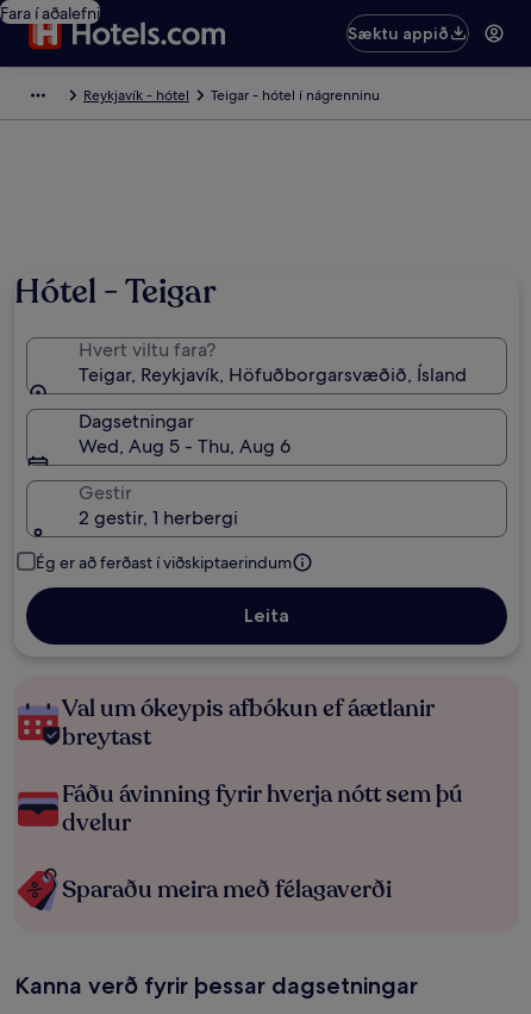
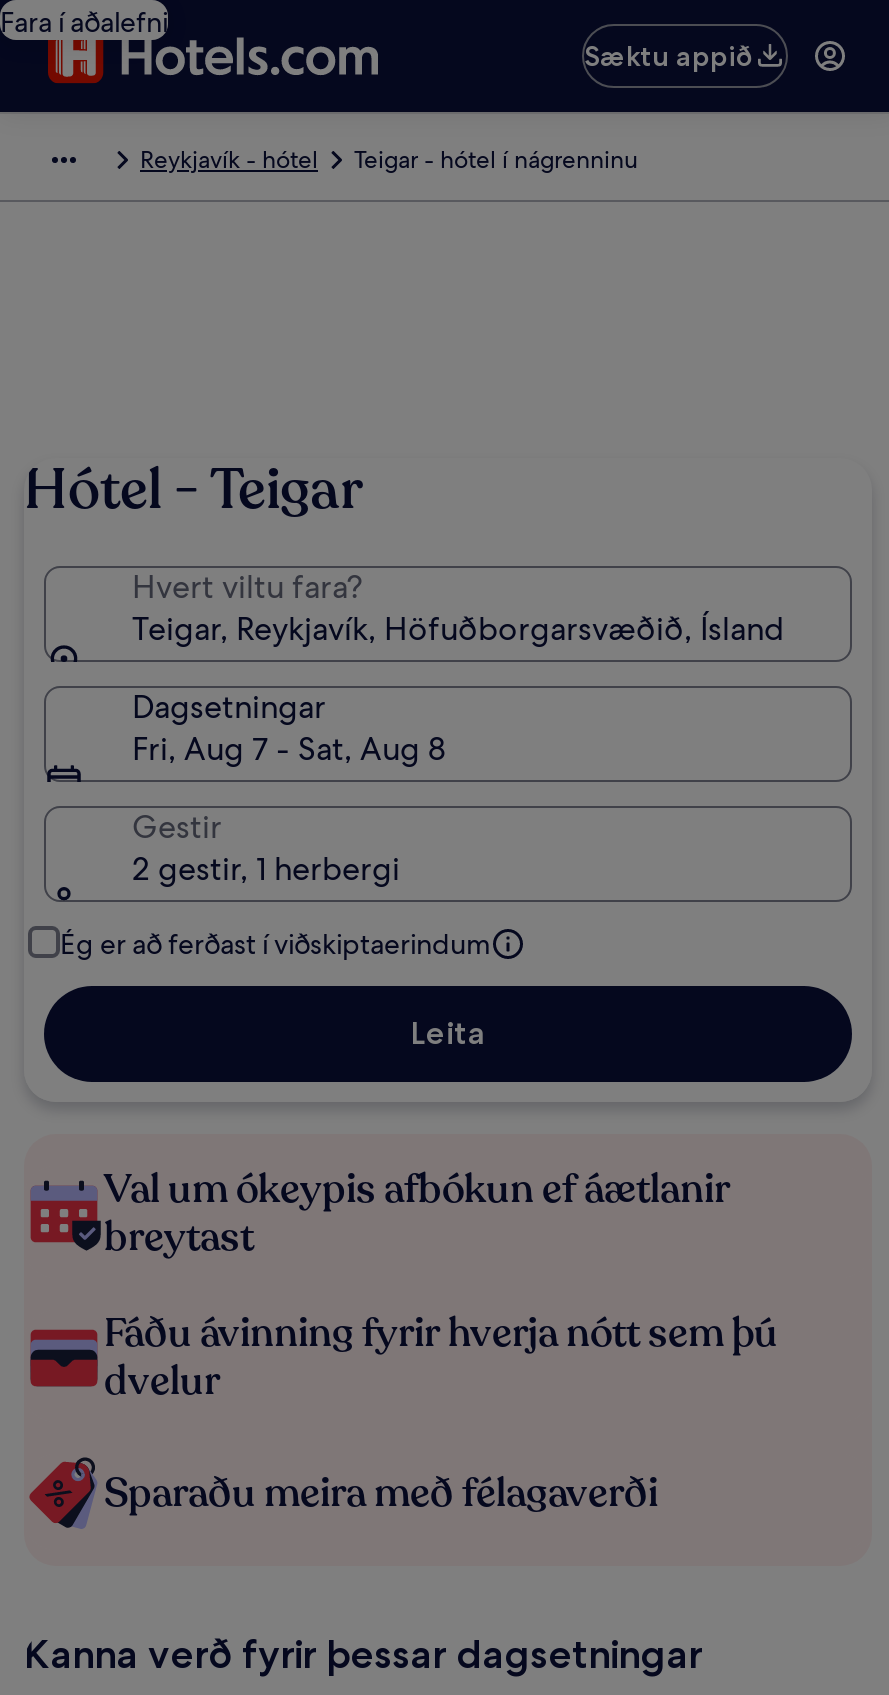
- Wed, Aug 5 - Thu, Aug 6
+ Fri, Aug 7 - Sat, Aug 8
